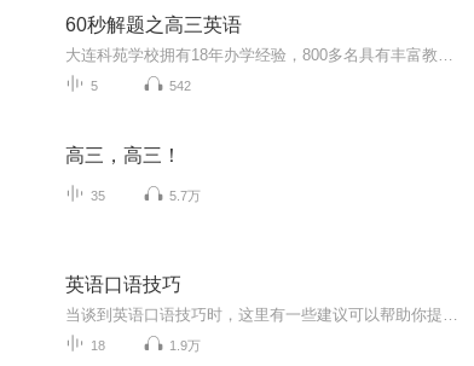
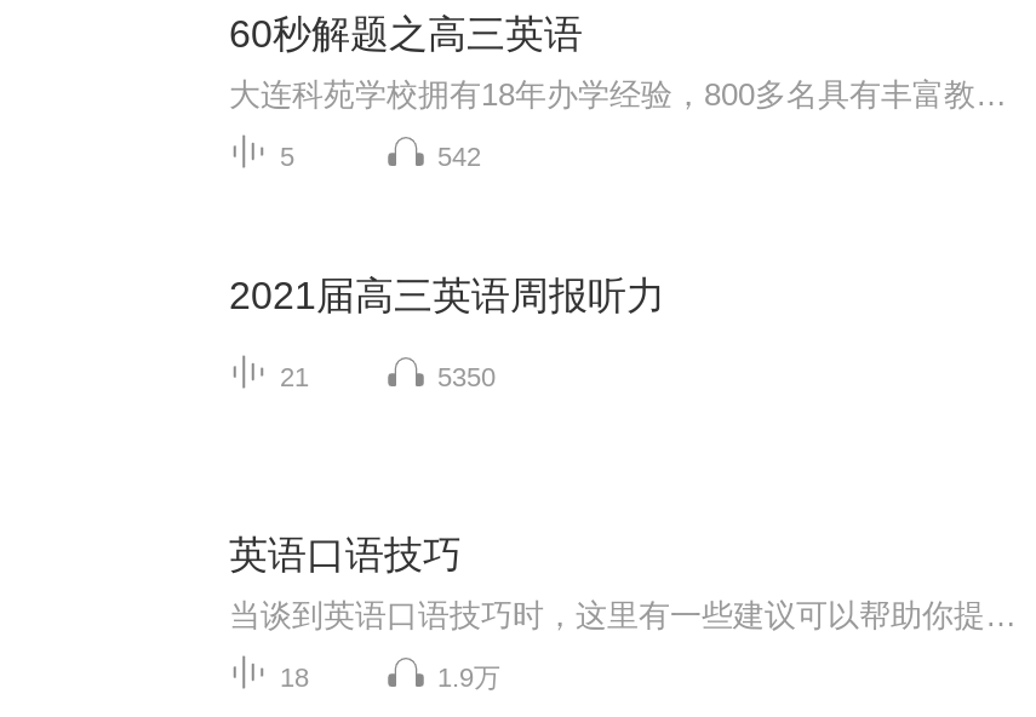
- 高三，高三！
+ 2021届高三英语周报听力

- 35
- 5.7万
+ 21
+ 5350
